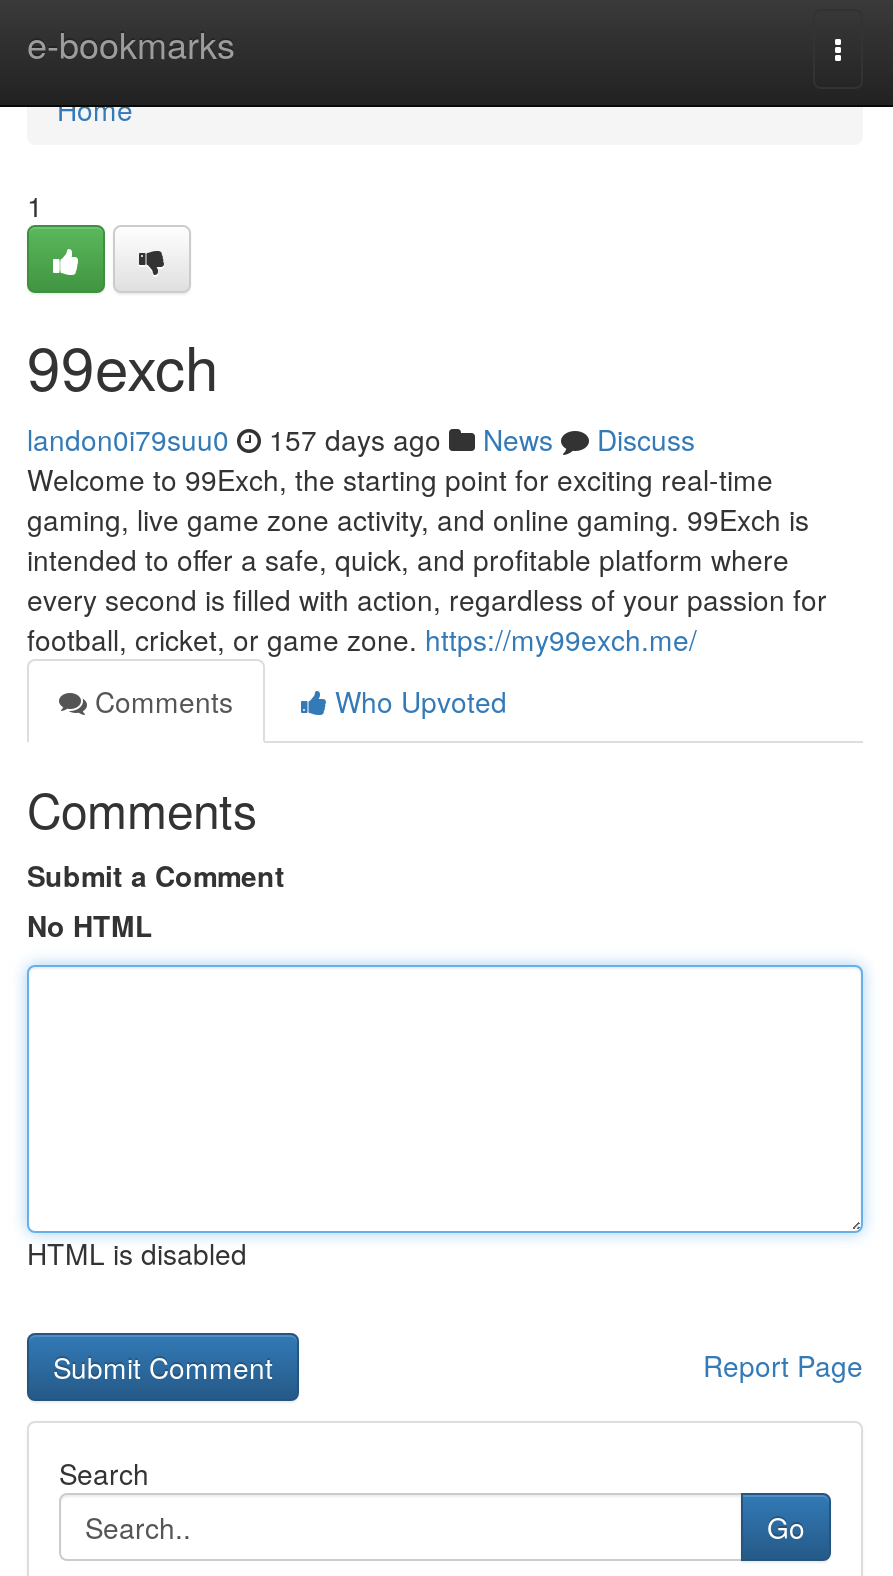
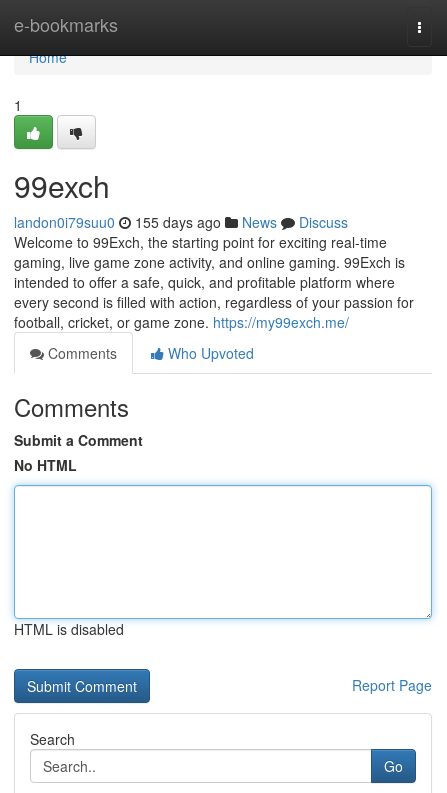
- landon0i79suu0 157 days ago News Discuss
+ landon0i79suu0 155 days ago News Discuss
